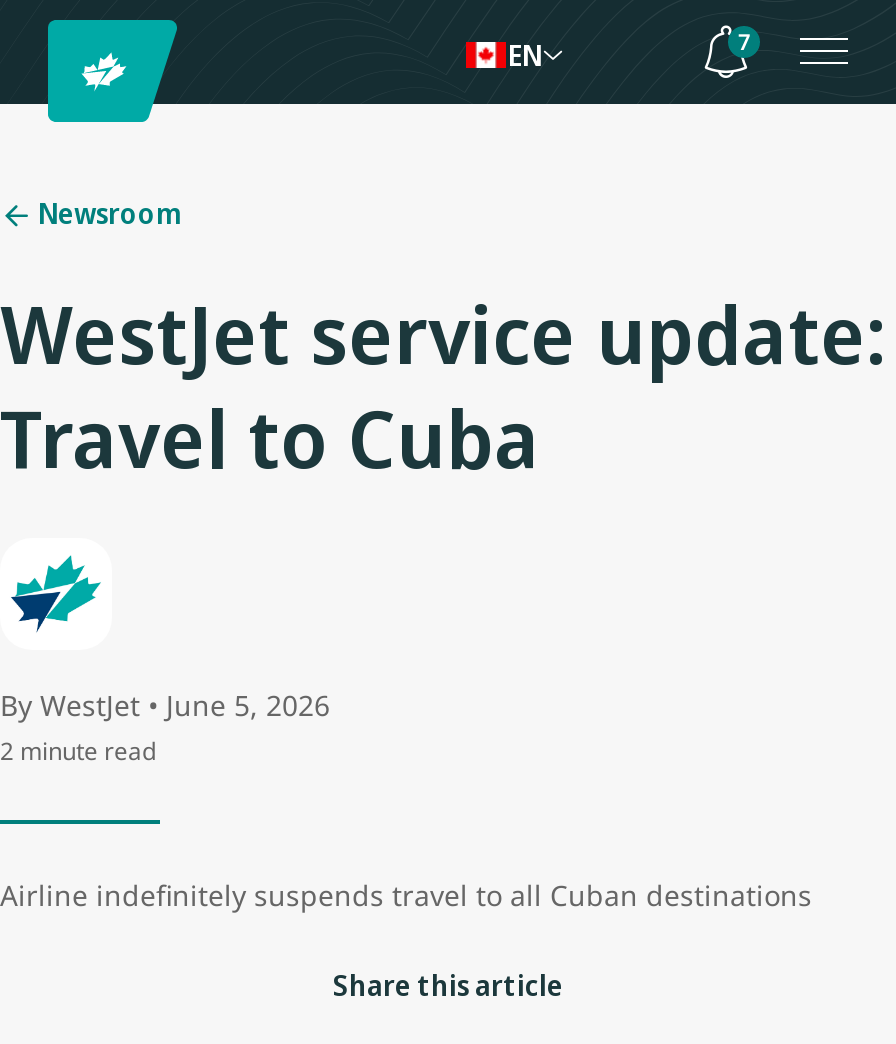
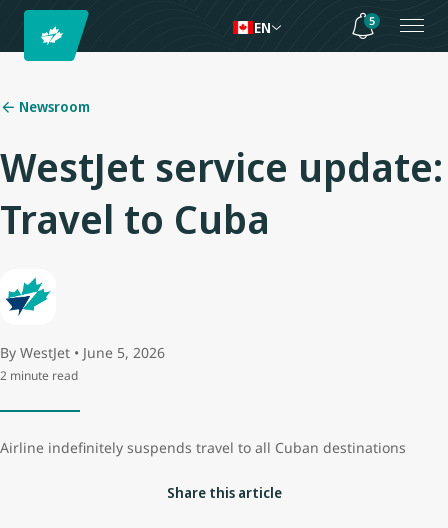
- 7
+ 5
